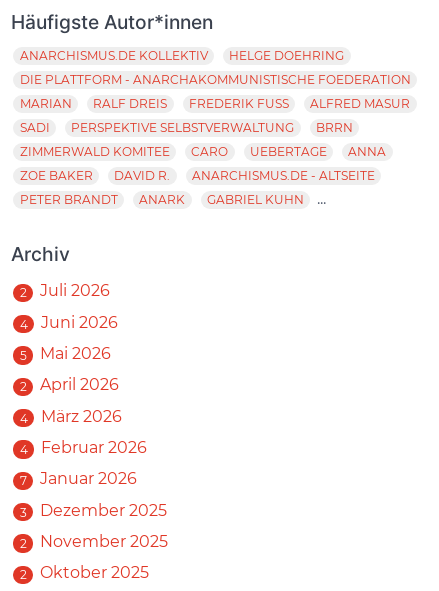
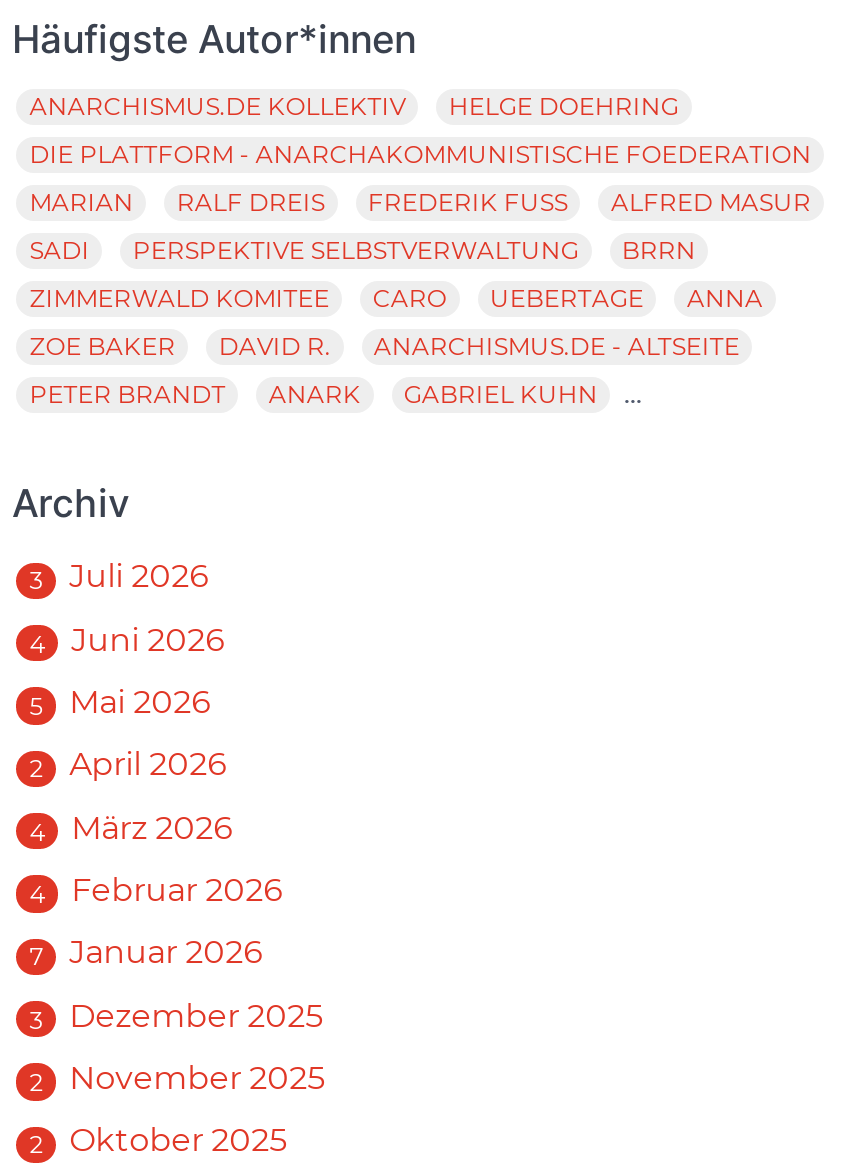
- 2 Juli 2026
+ 3 Juli 2026
